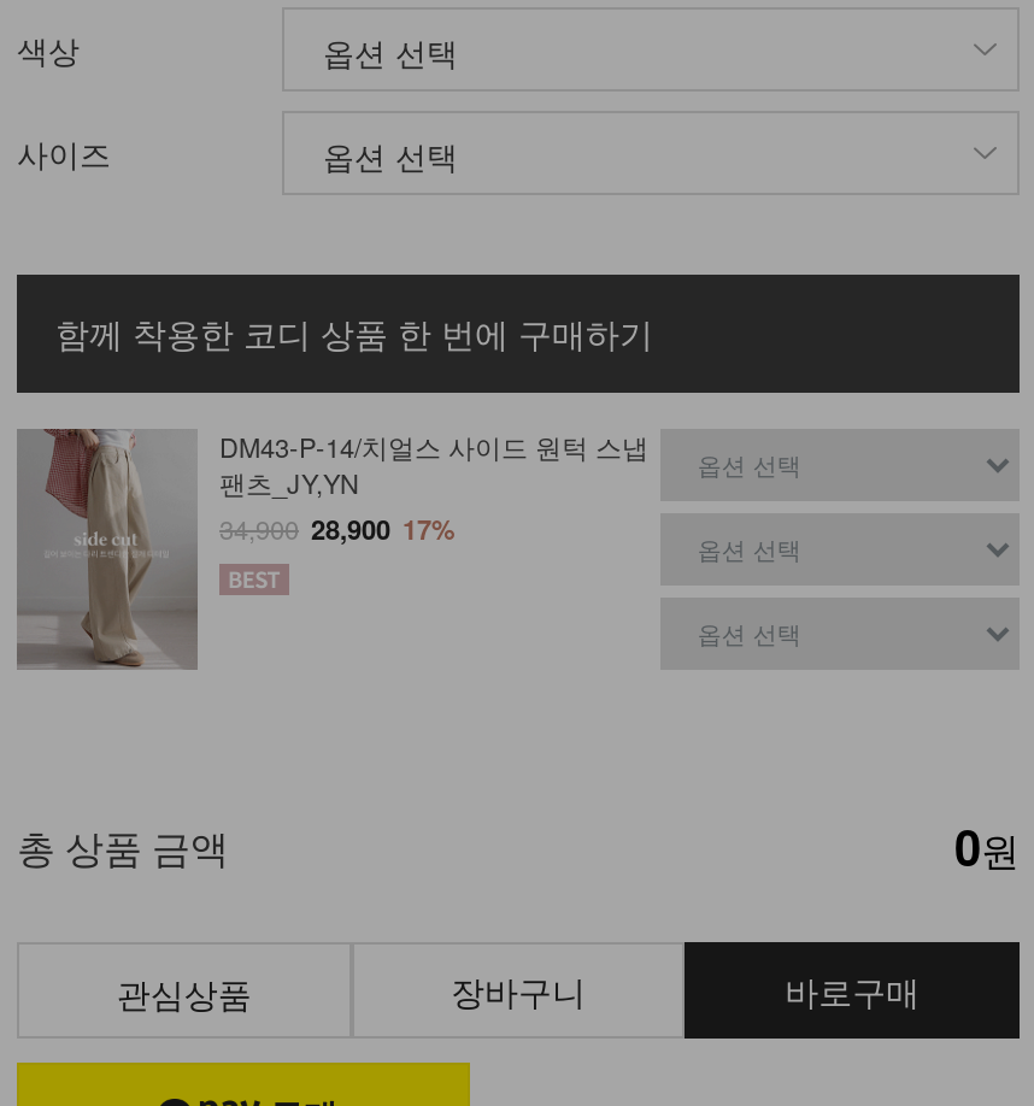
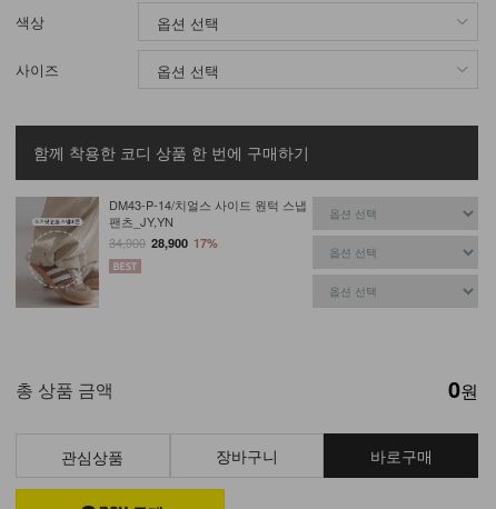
- [image]
+ [image]
